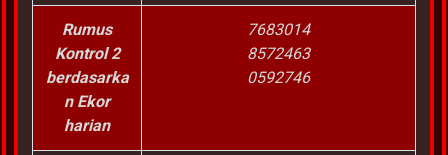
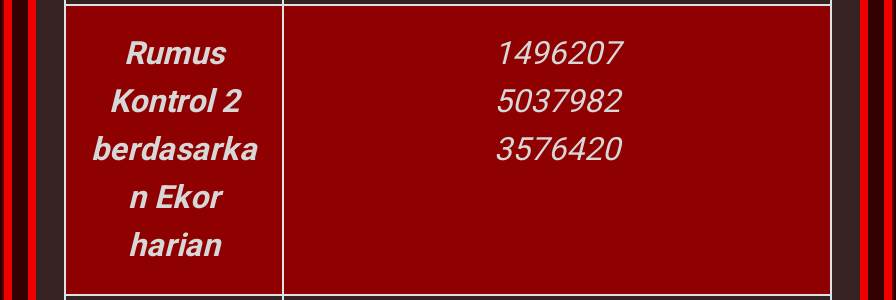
- 7683014
+ 1496207

- 8572463
+ 5037982

- 0592746
+ 3576420
